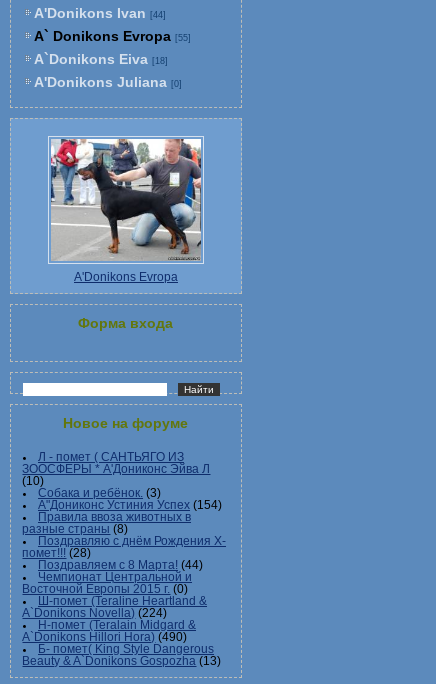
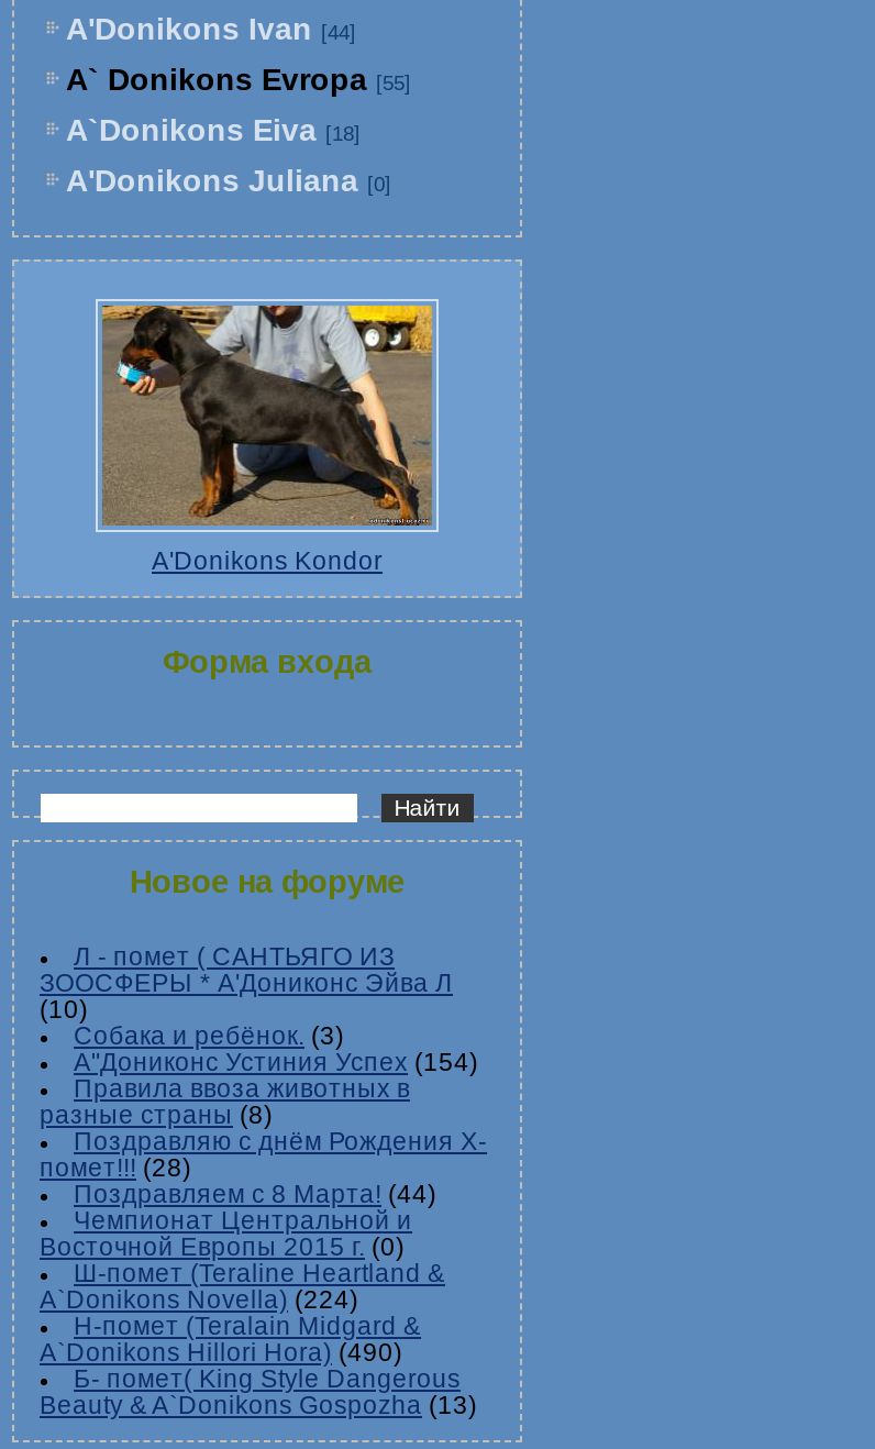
- [image]
- A'Donikons Evropa
+ [image]
+ A'Donikons Kondor
